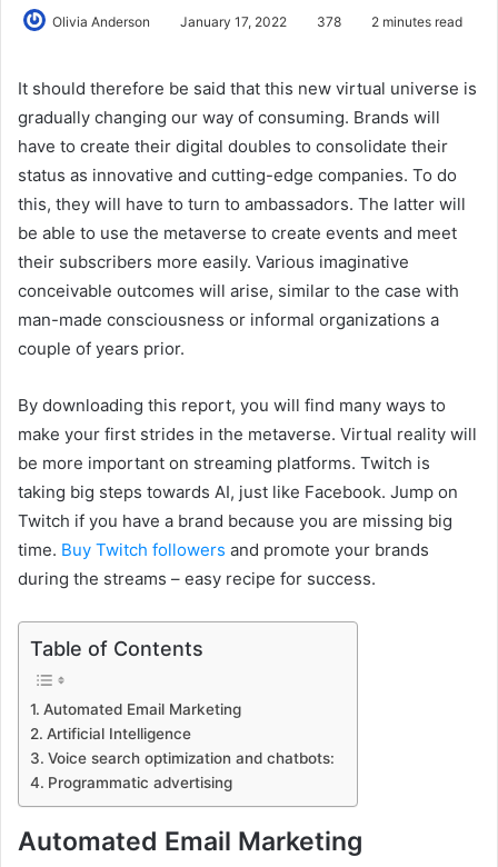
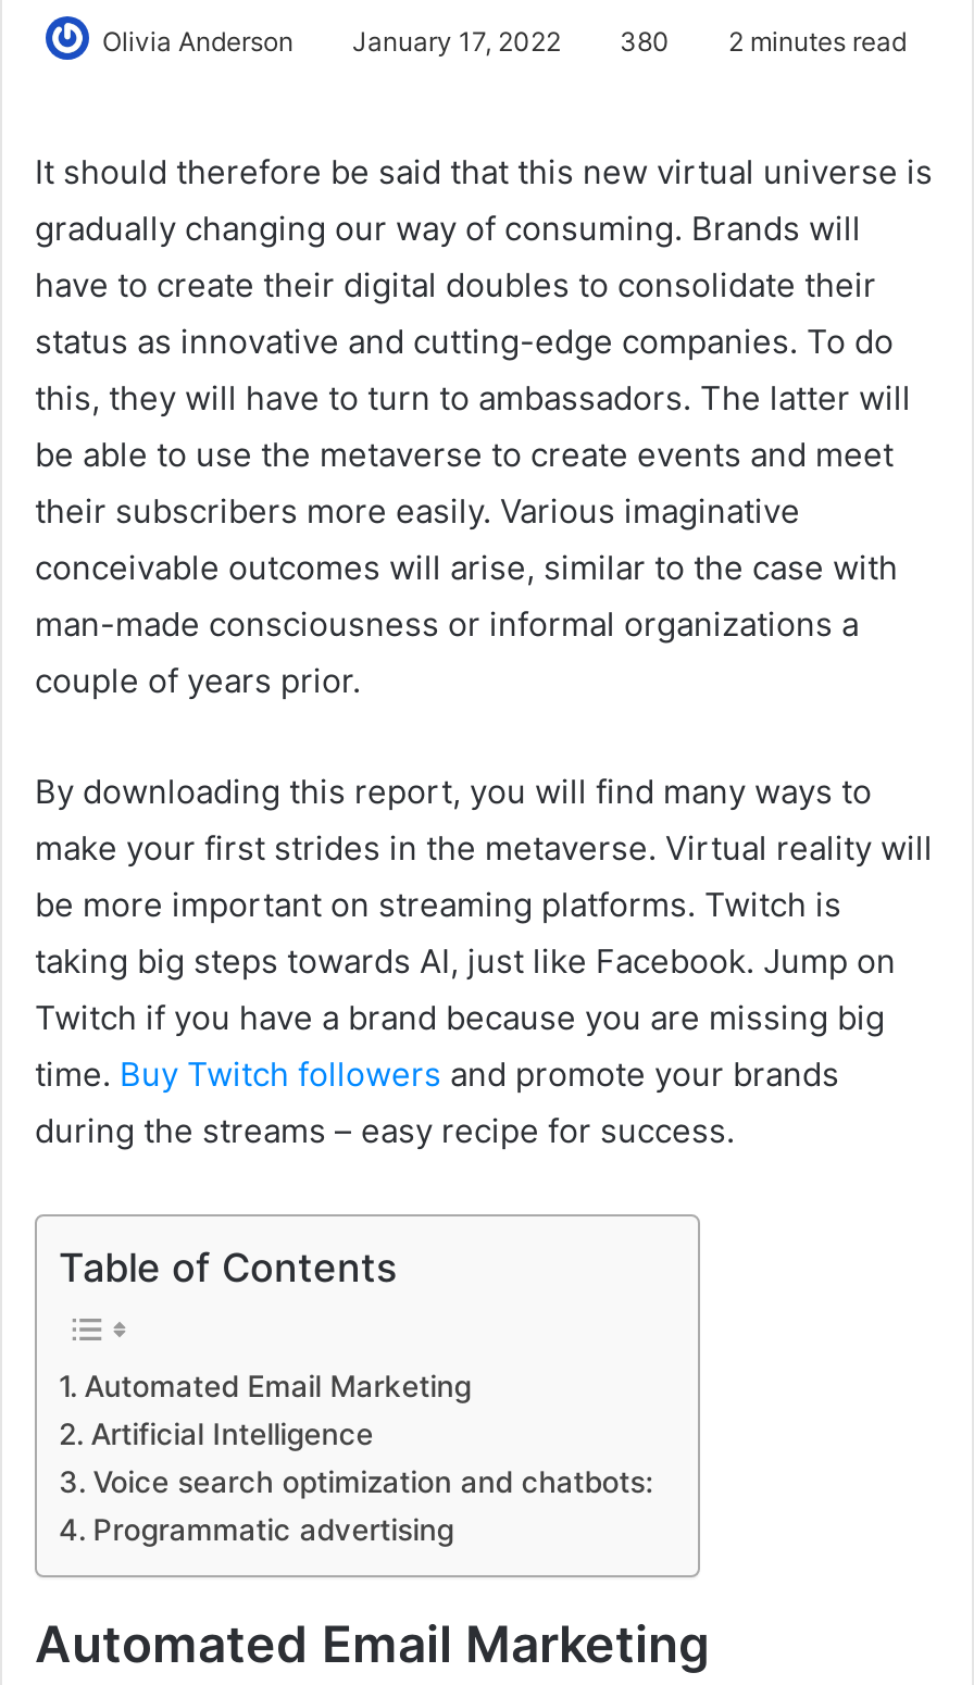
- Olivia Anderson January 17, 2022 378 2 minutes read
+ Olivia Anderson January 17, 2022 380 2 minutes read
